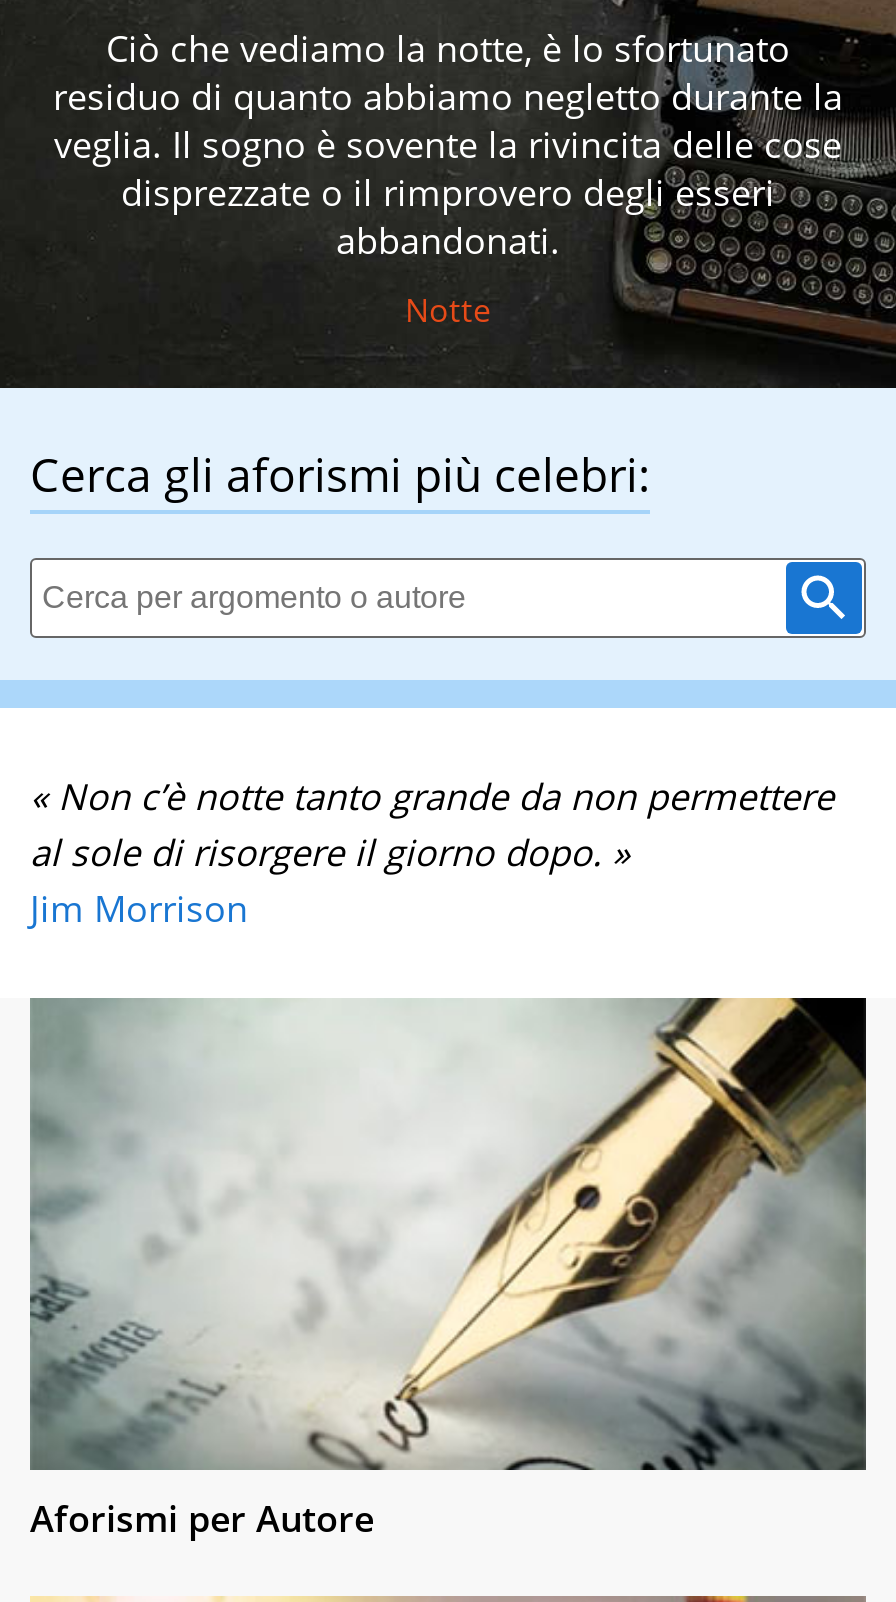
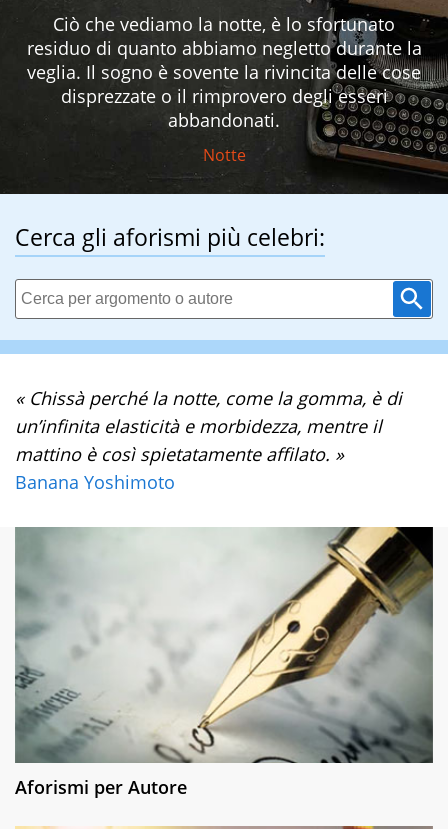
- « Non c’è notte tanto grande da non permettere
- al sole di risorgere il giorno dopo. »
- Jim Morrison
+ « Chissà perché la notte, come la gomma, è di
+ un’infinita elasticità e morbidezza, mentre il
+ mattino è così spietatamente affilato. »
+ Banana Yoshimoto
